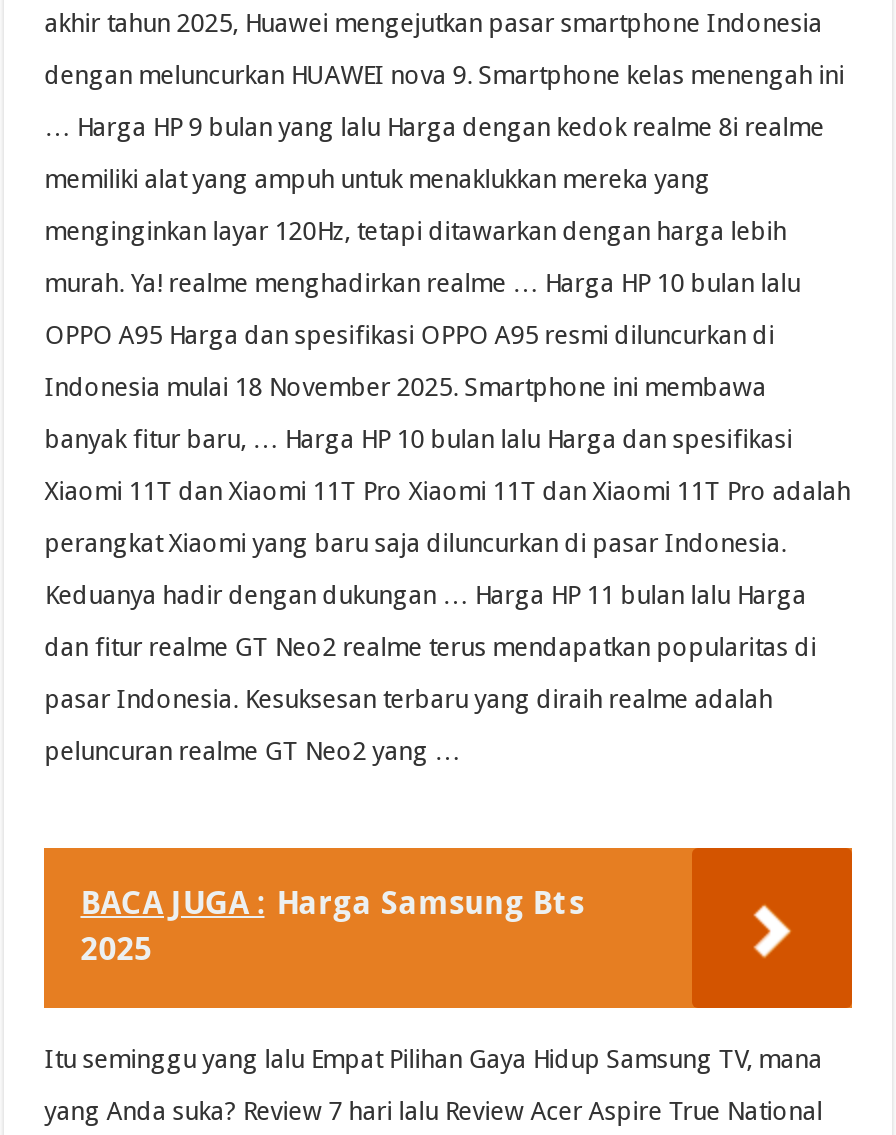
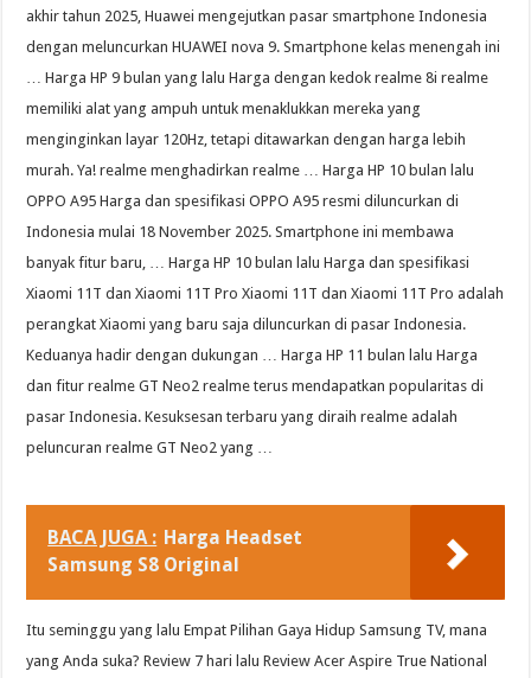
- BACA JUGA : Harga Samsung Bts
- 2025
+ BACA JUGA : Harga Headset
+ Samsung S8 Original
